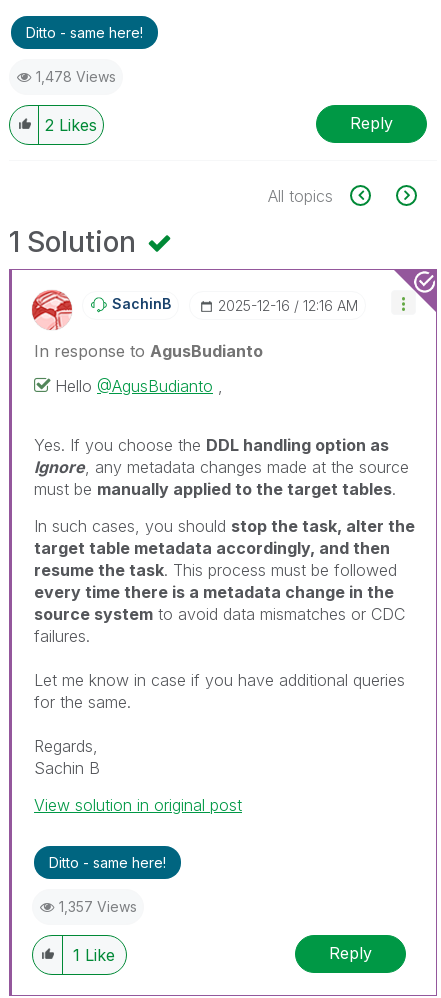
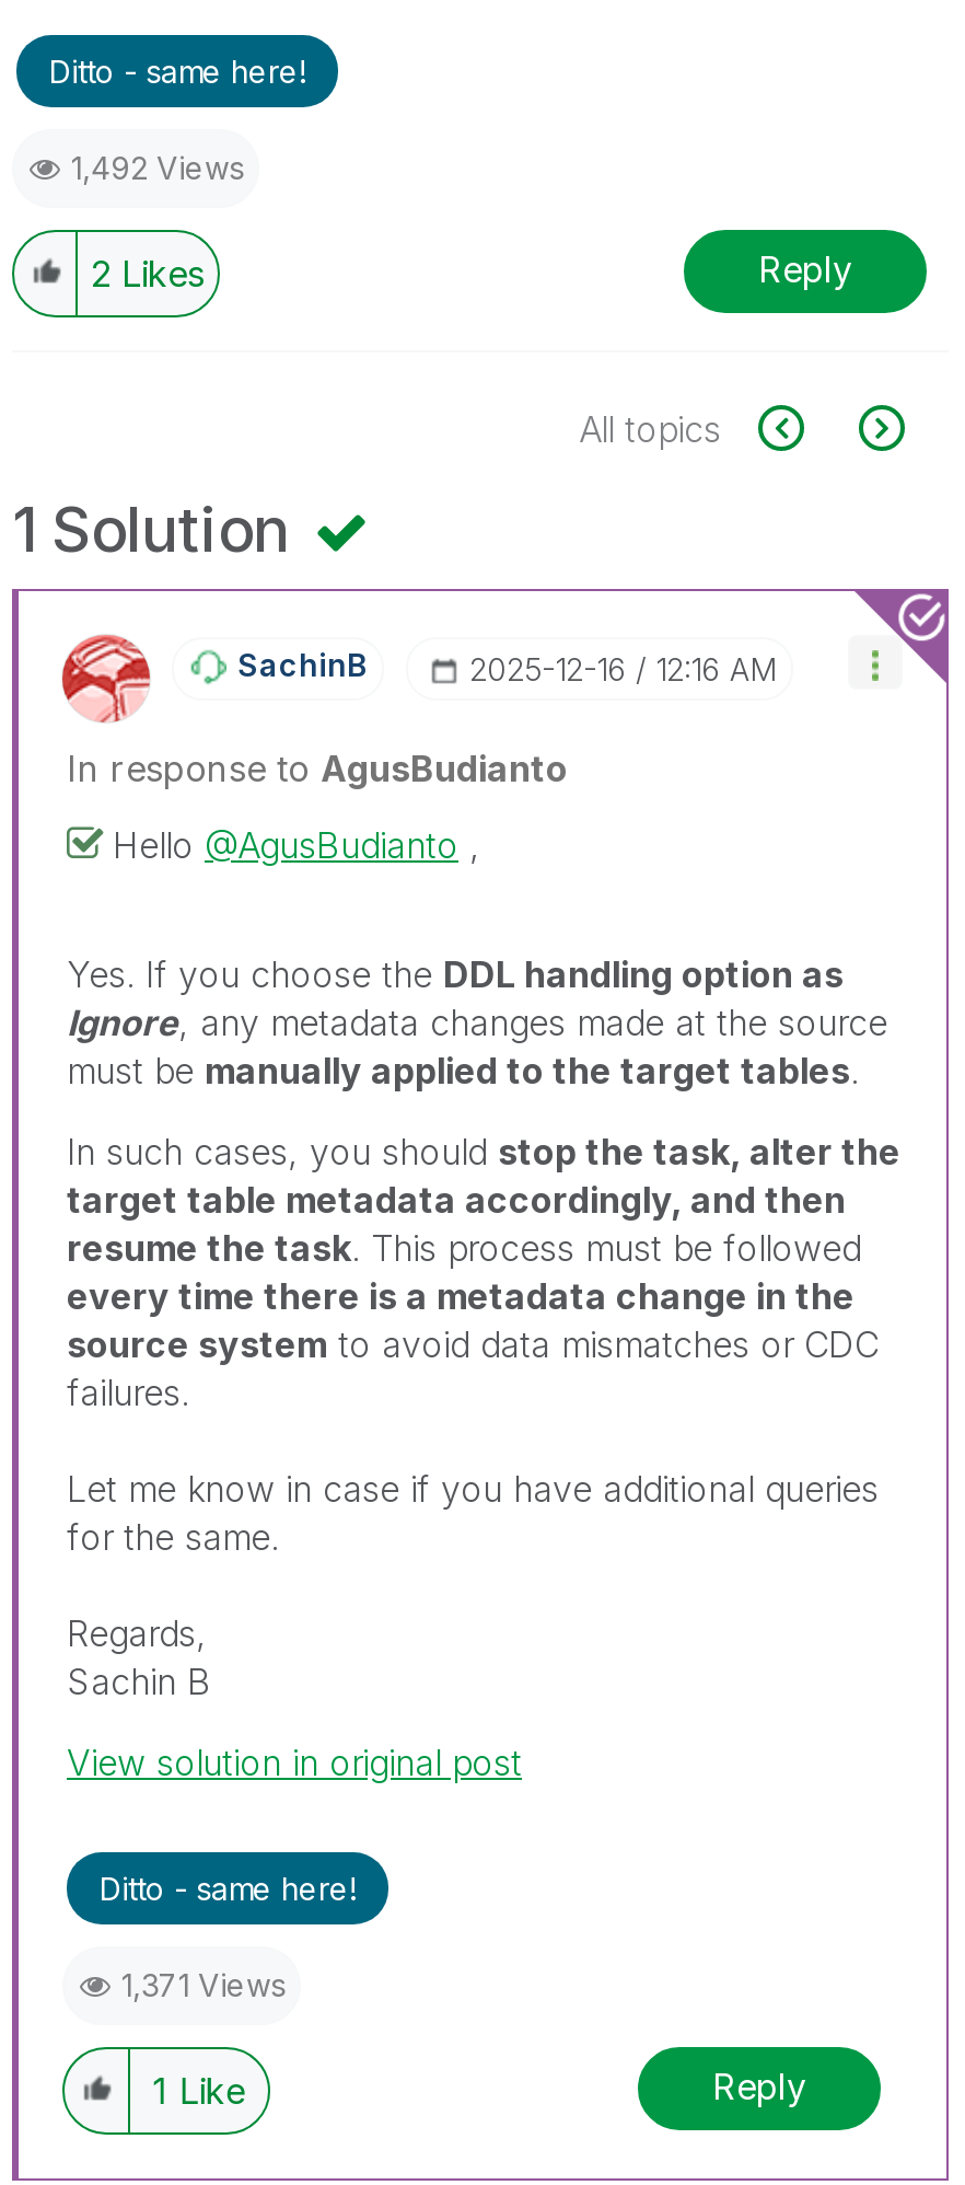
- 1,478 Views
+ 1,492 Views

- 1,357 Views
+ 1,371 Views
